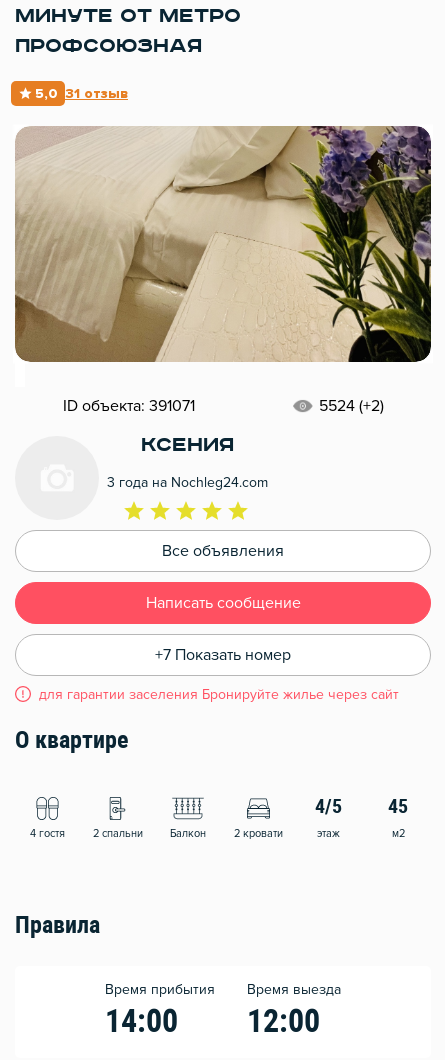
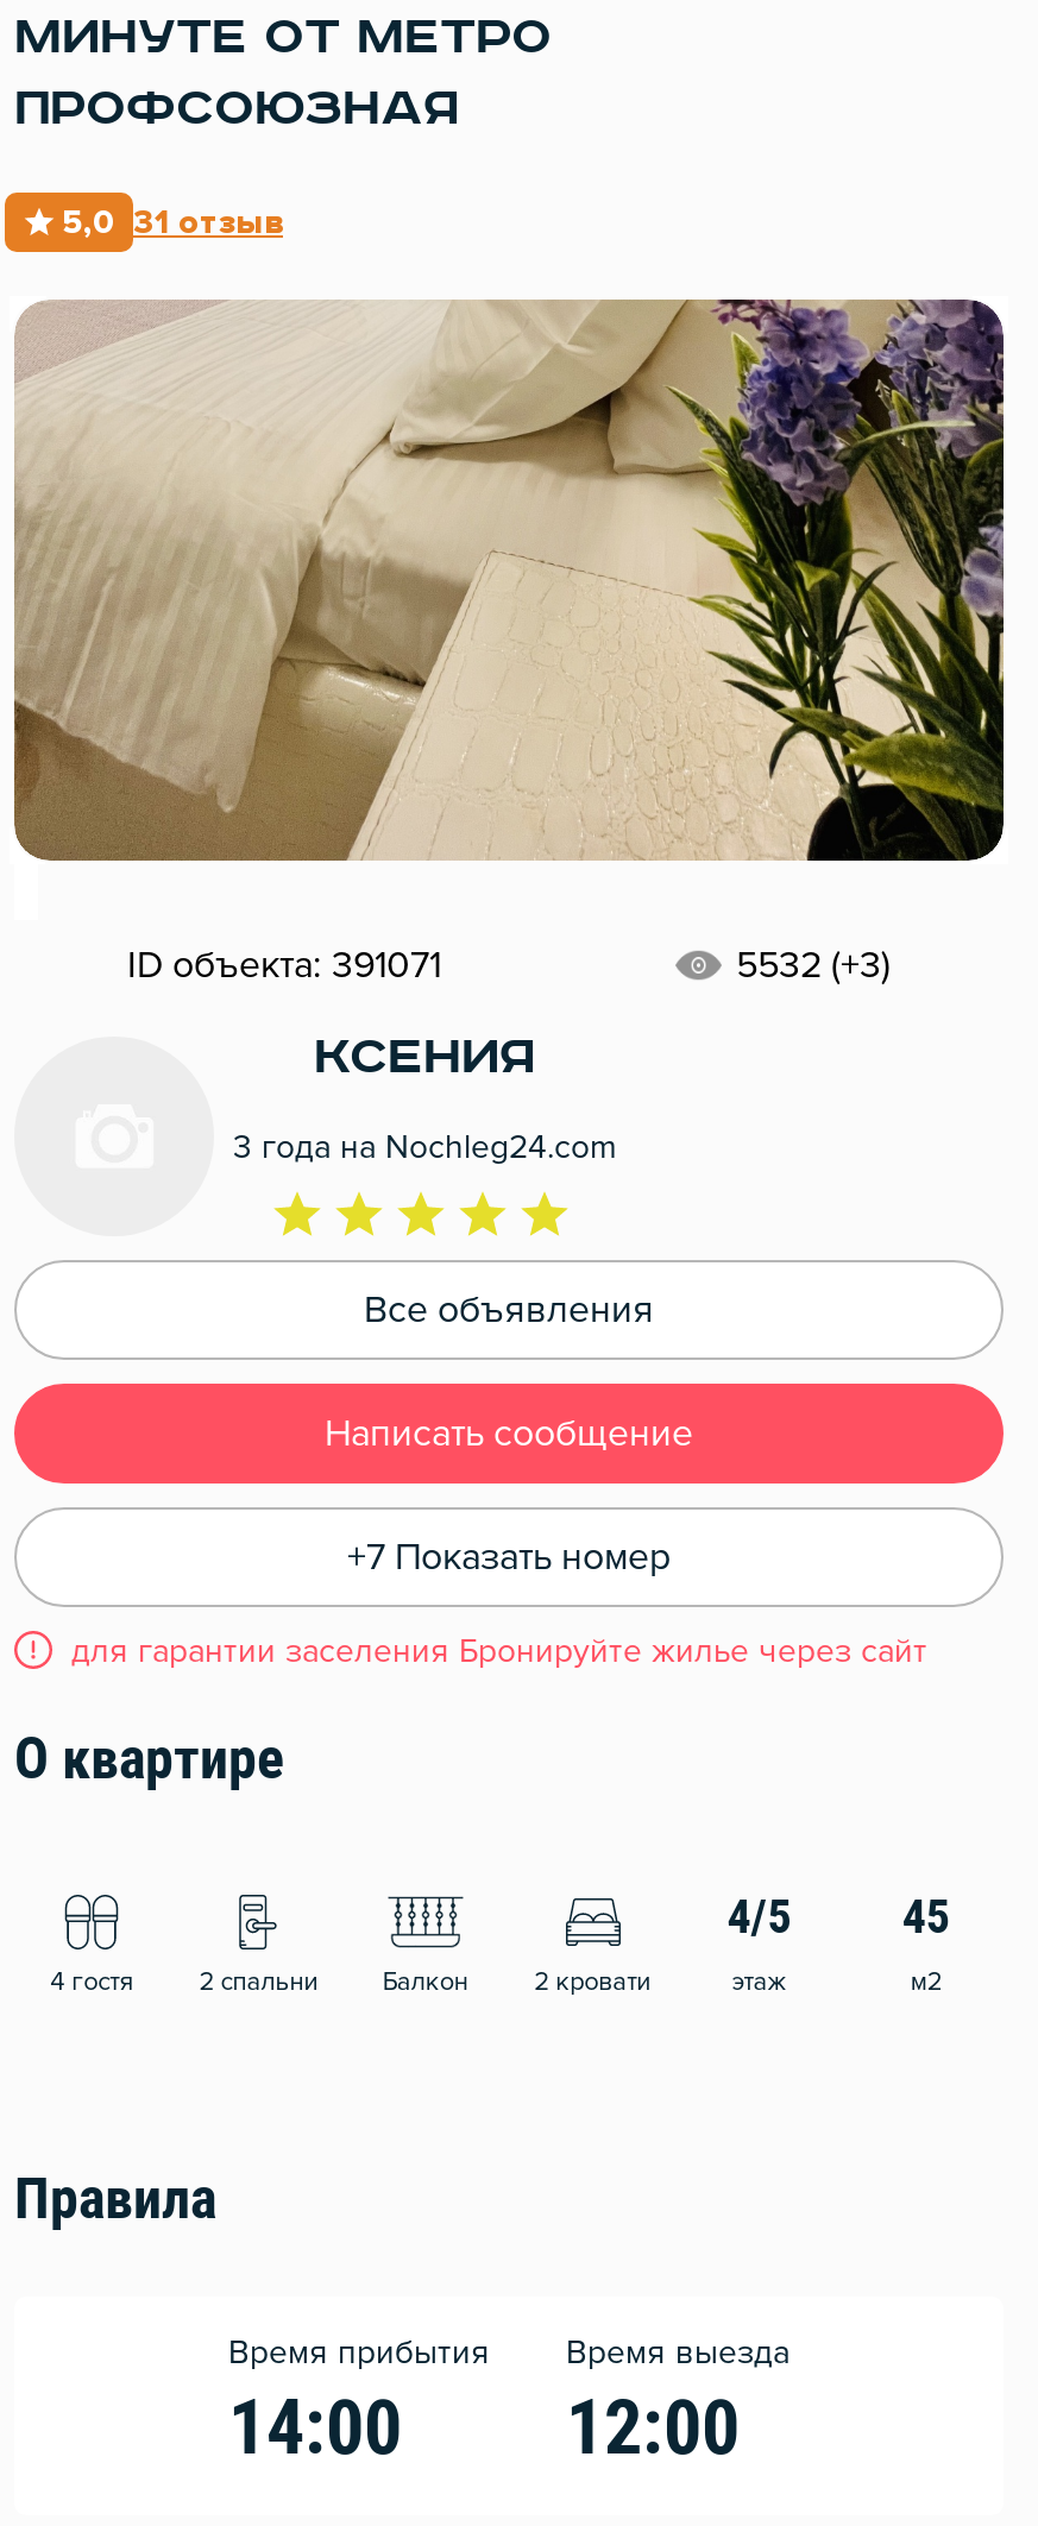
- 5524 (+2)
+ 5532 (+3)
